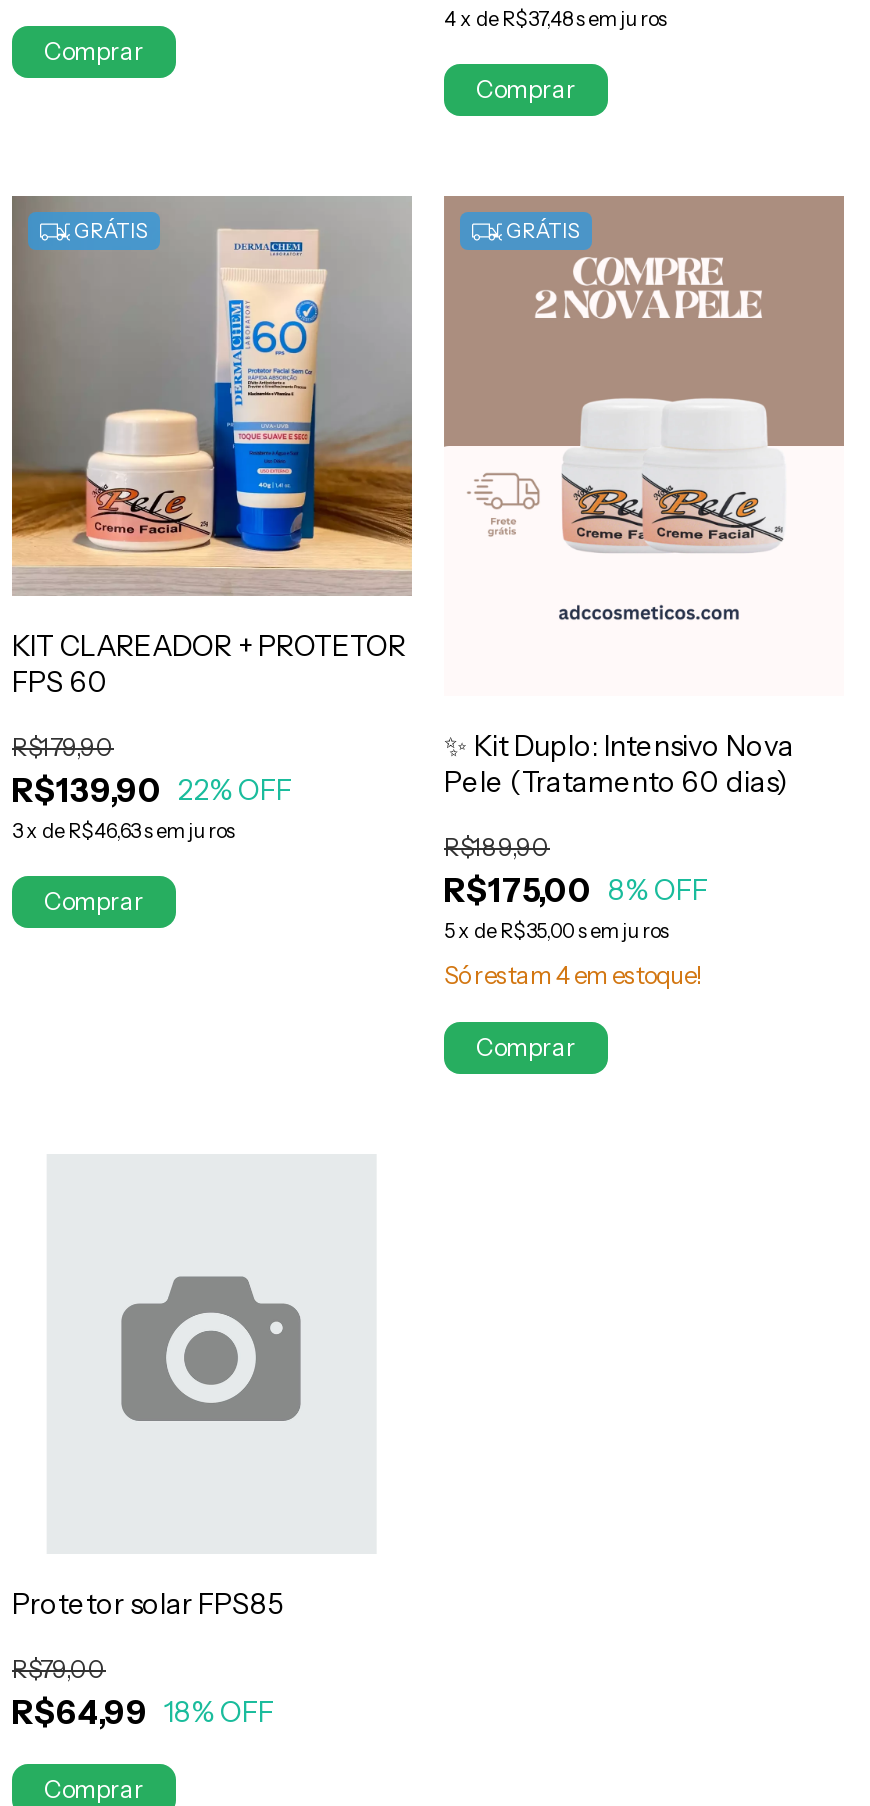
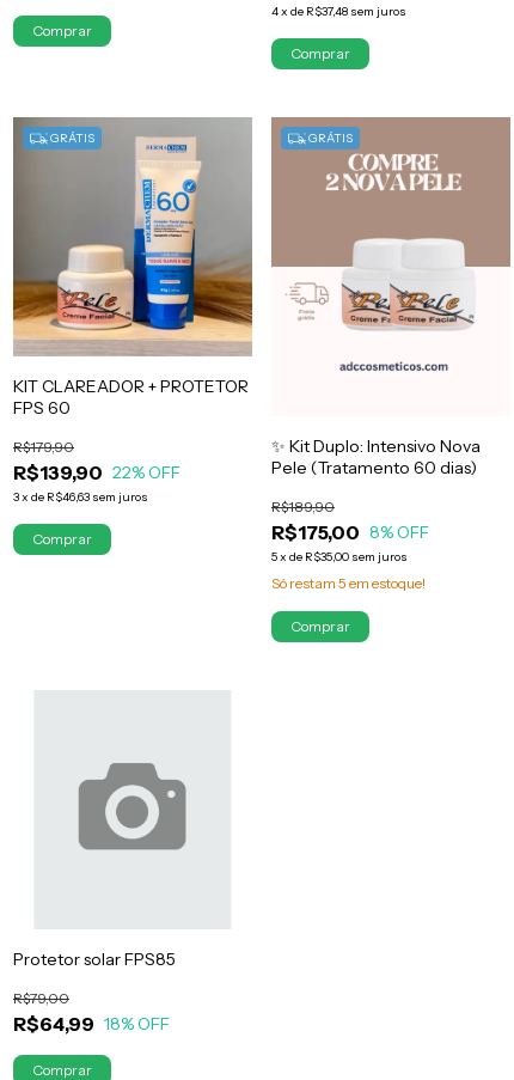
- Só restam 4em estoque!
+ Só restam 5em estoque!
